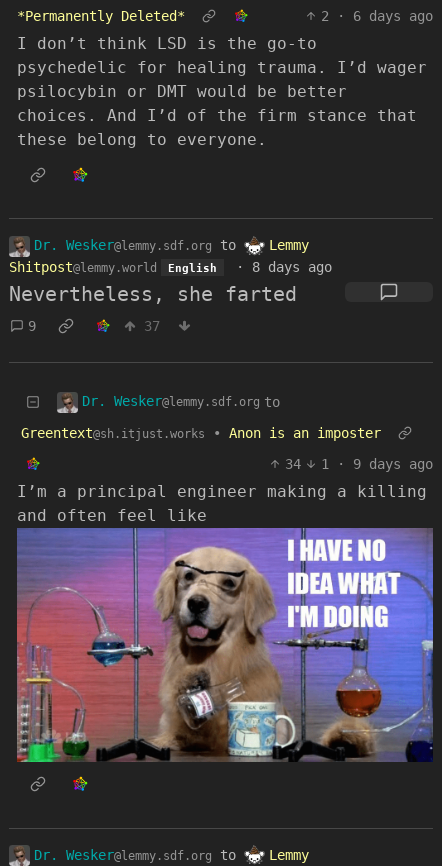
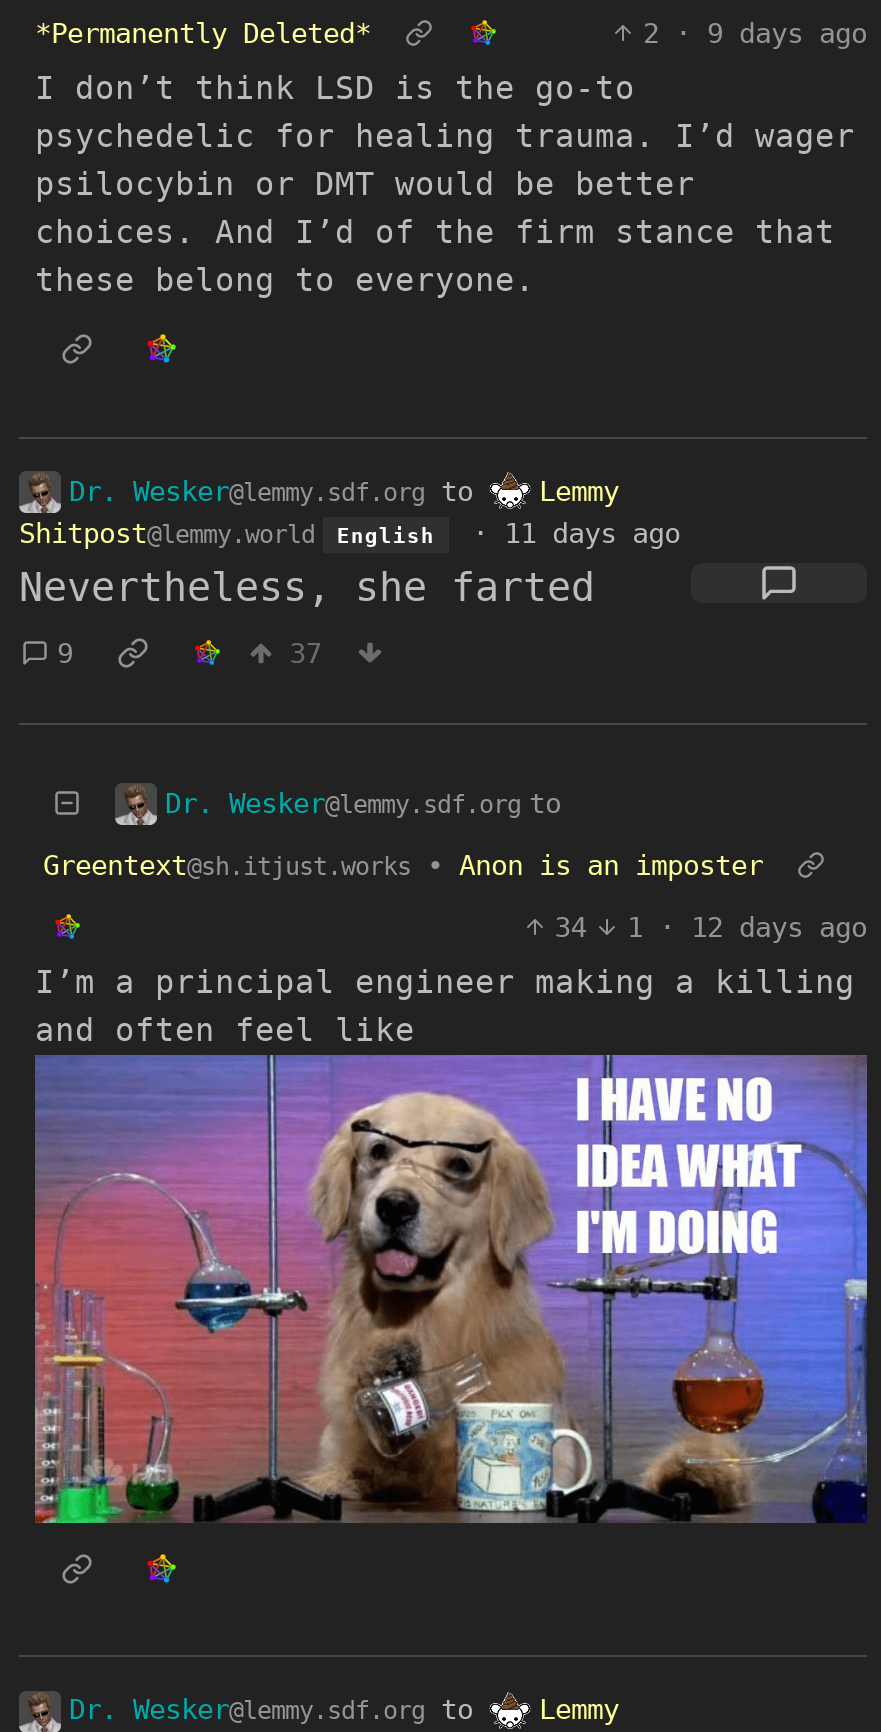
- 2 · 6 days ago
+ 2 · 9 days ago

- Shitpost@lemmy.world English · 8 days ago
+ Shitpost@lemmy.world English · 11 days ago

- 34 1 · 9 days ago
+ 34 1 · 12 days ago
